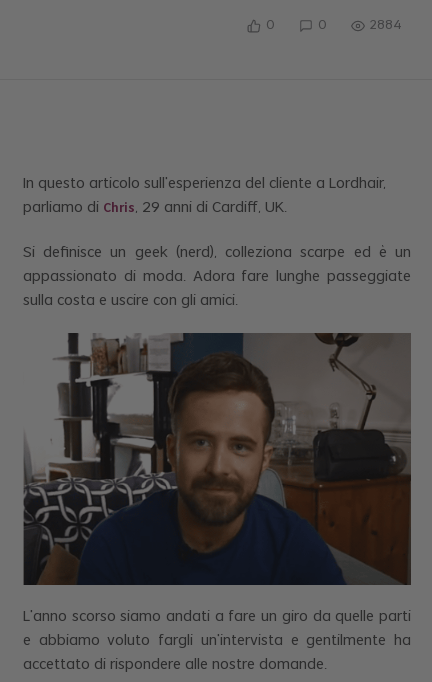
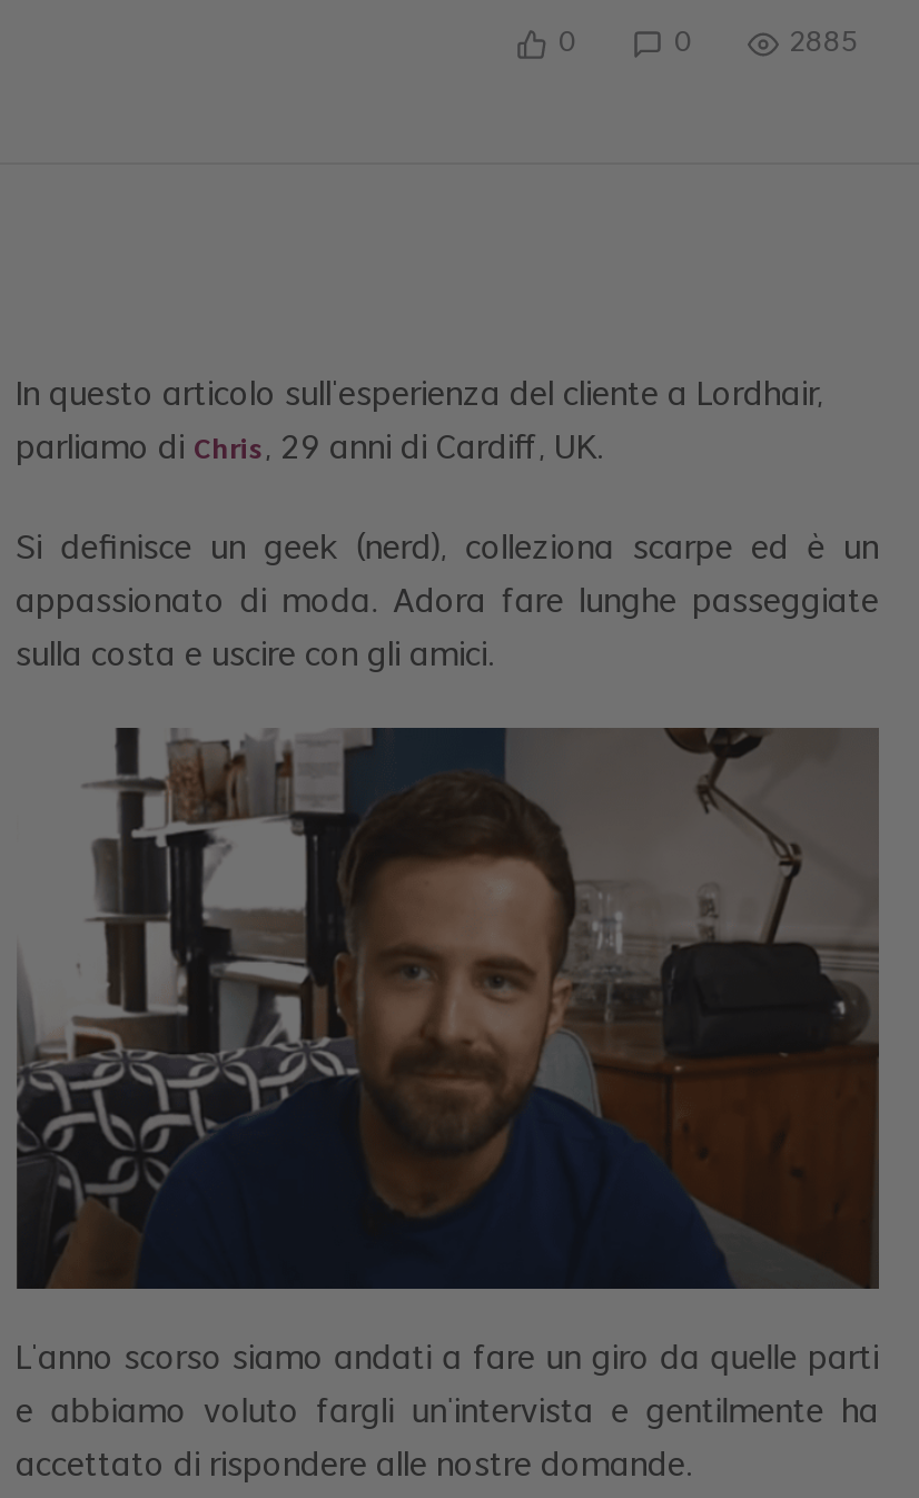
- 2884
+ 2885
